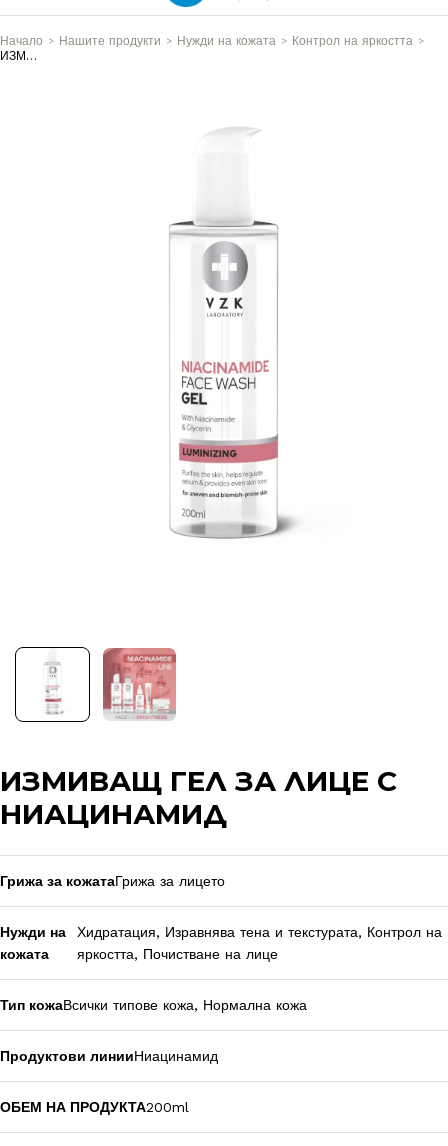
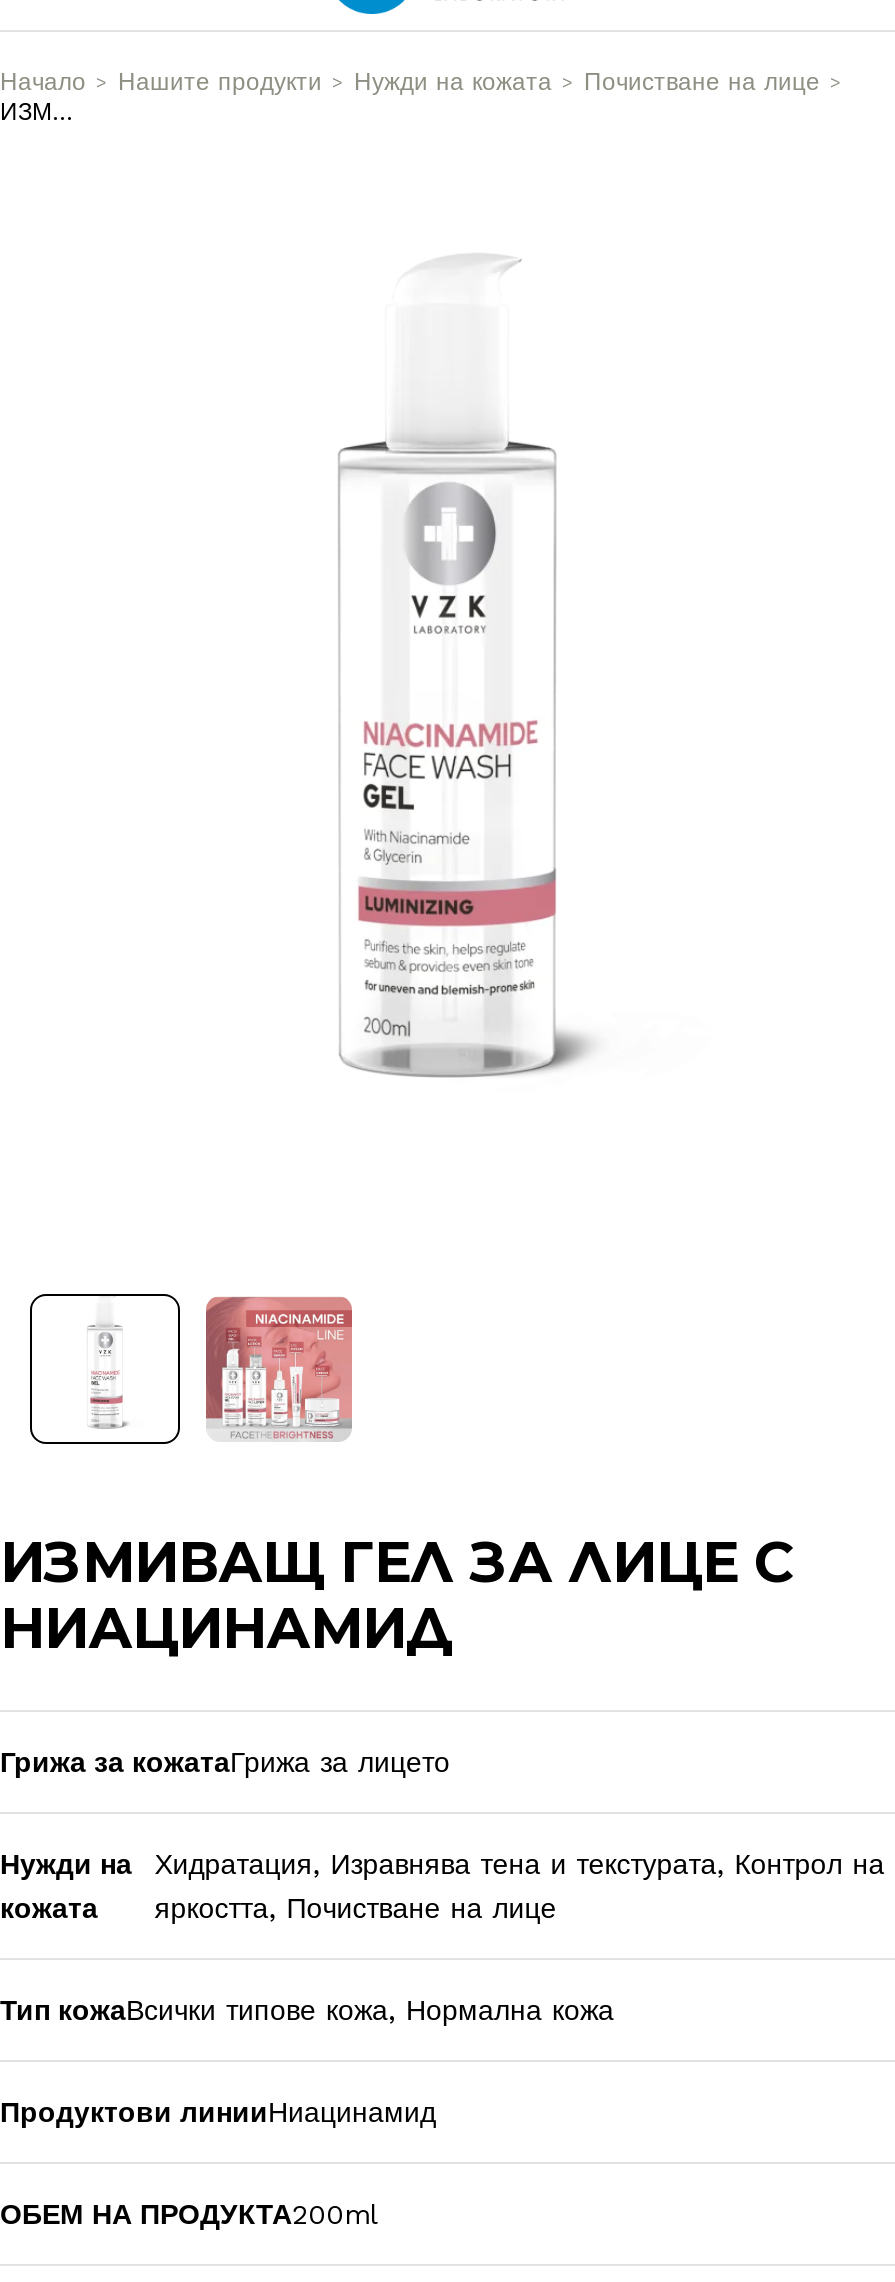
- Контрол на яркостта
+ Почистване на лице
